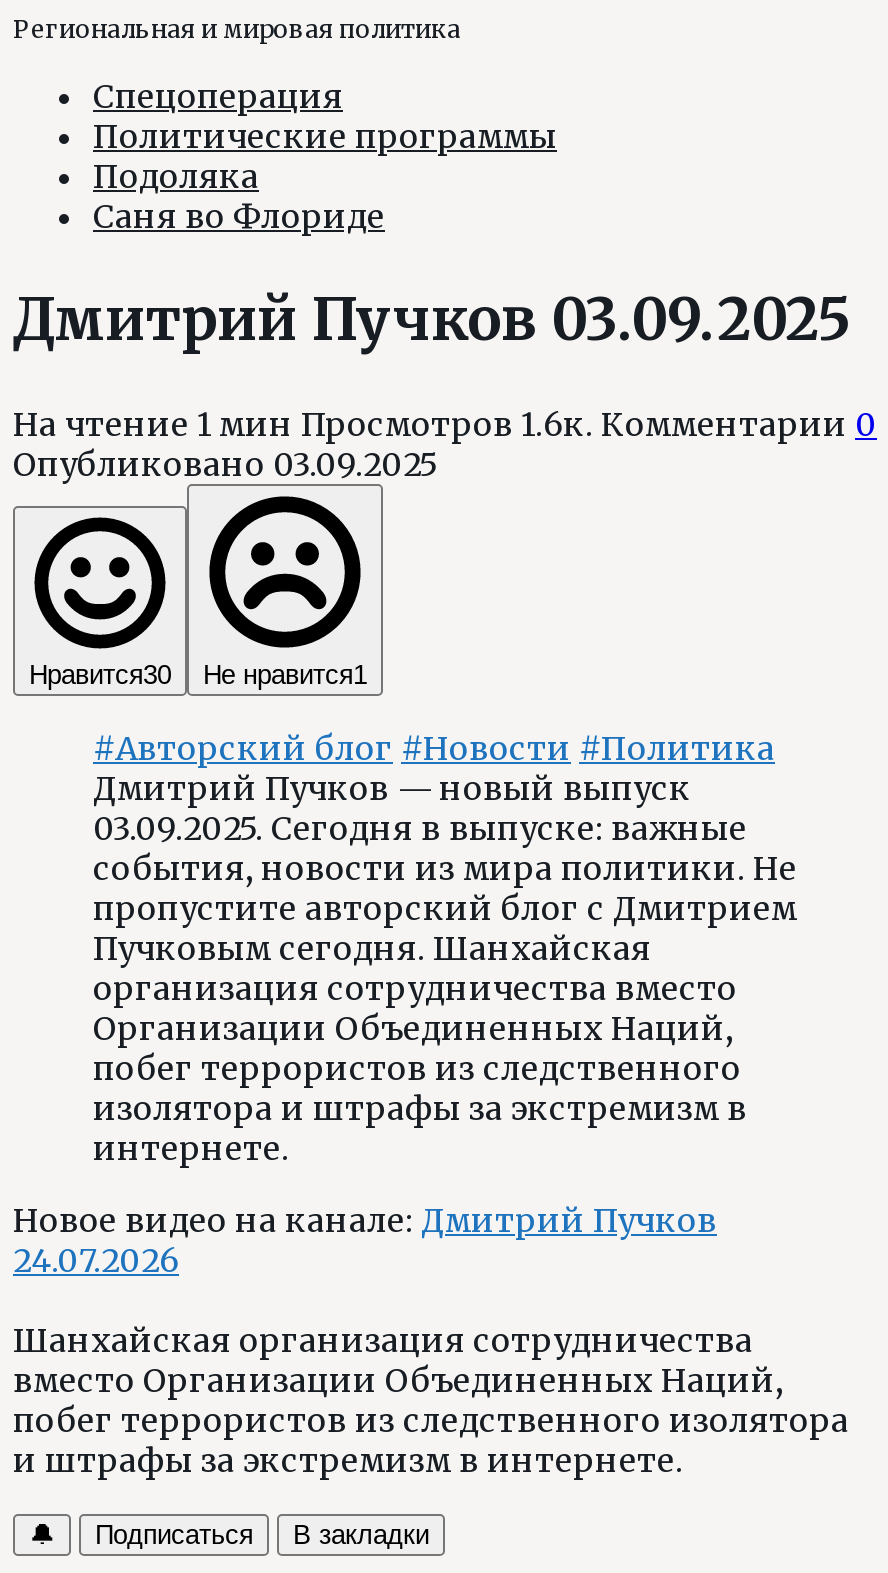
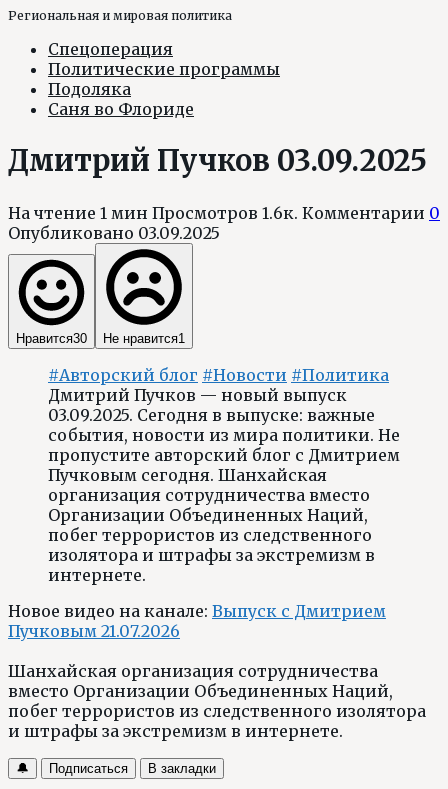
- Новое видео на канале: Дмитрий Пучков
- 24.07.2026
+ Новое видео на канале: Выпуск с Дмитрием
+ Пучковым 21.07.2026
